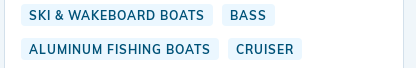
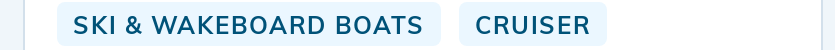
- BASS
- ALUMINUM FISHING BOATS
